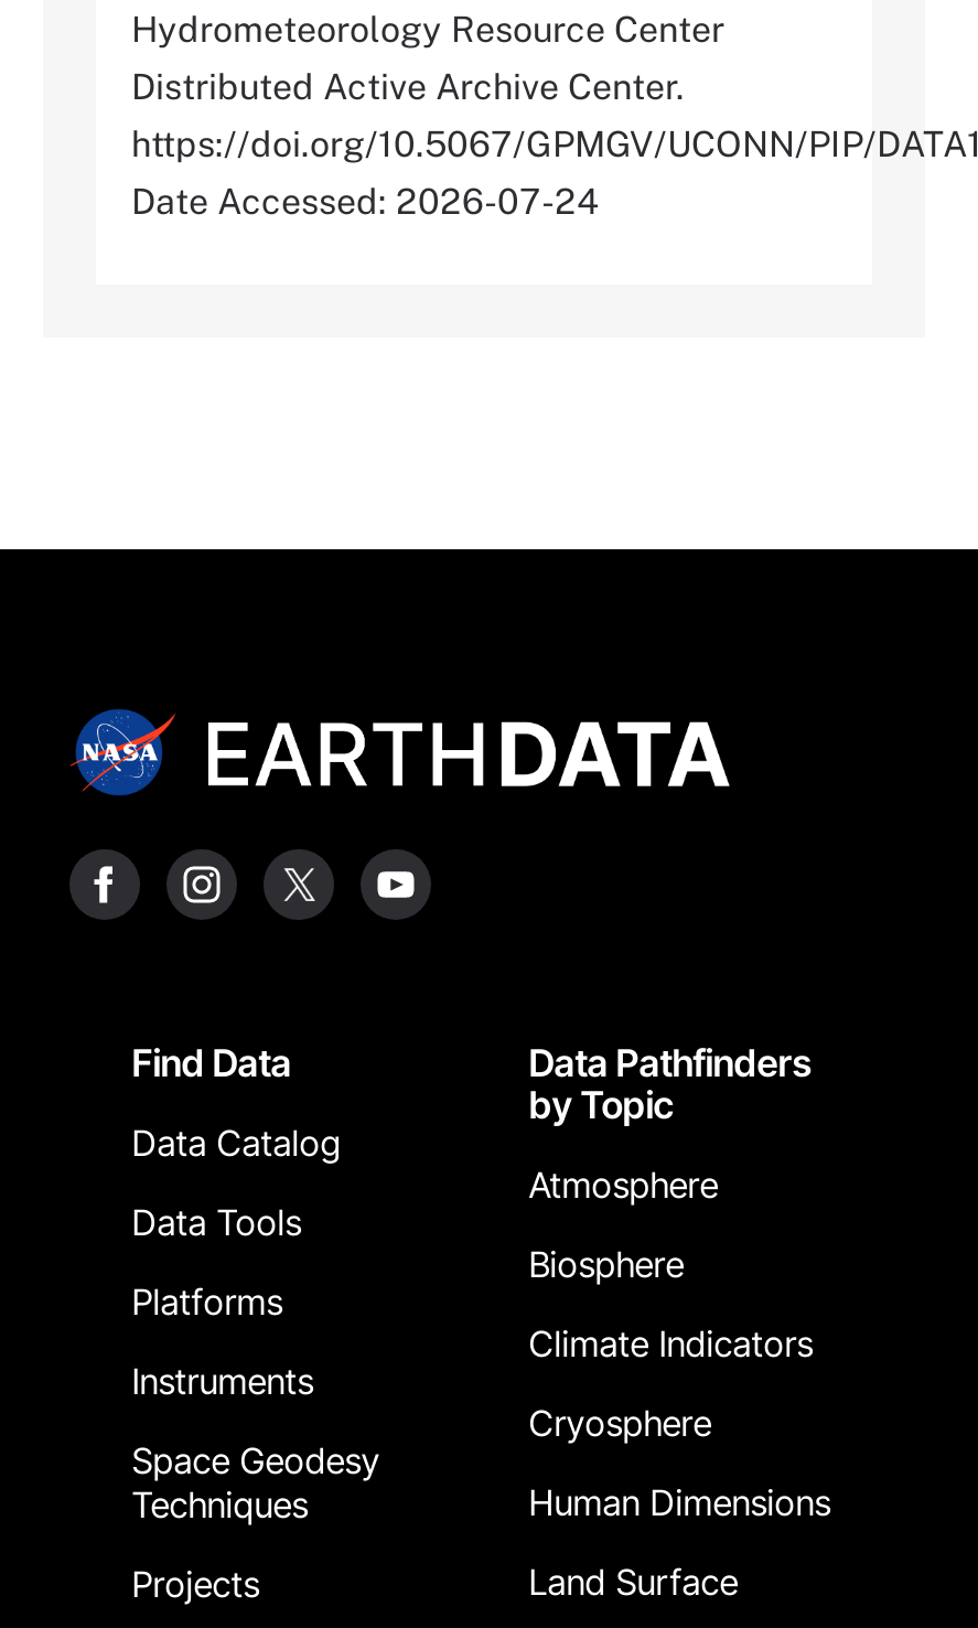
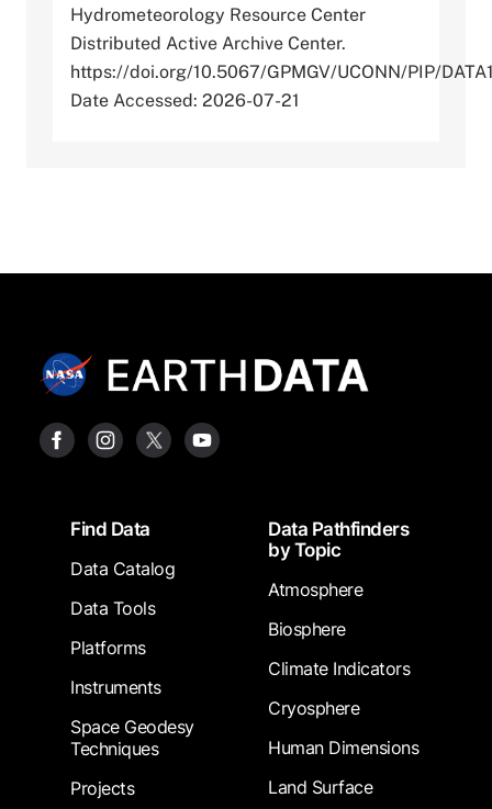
- Date Accessed: 2026-07-24
+ Date Accessed: 2026-07-21
